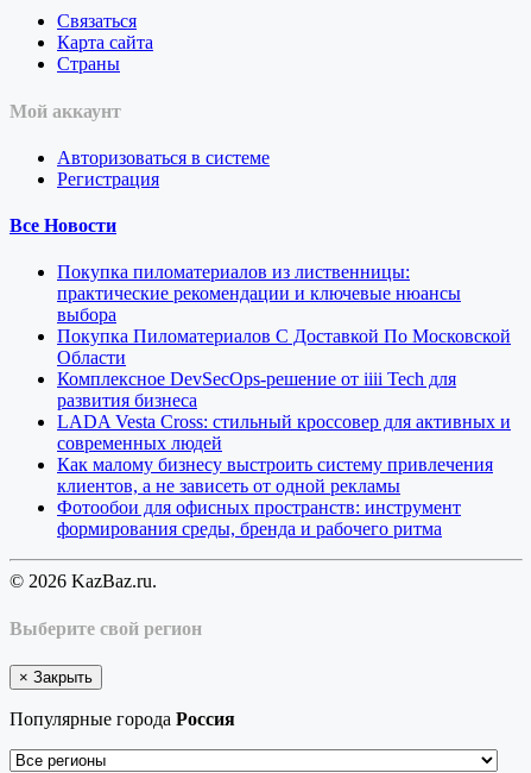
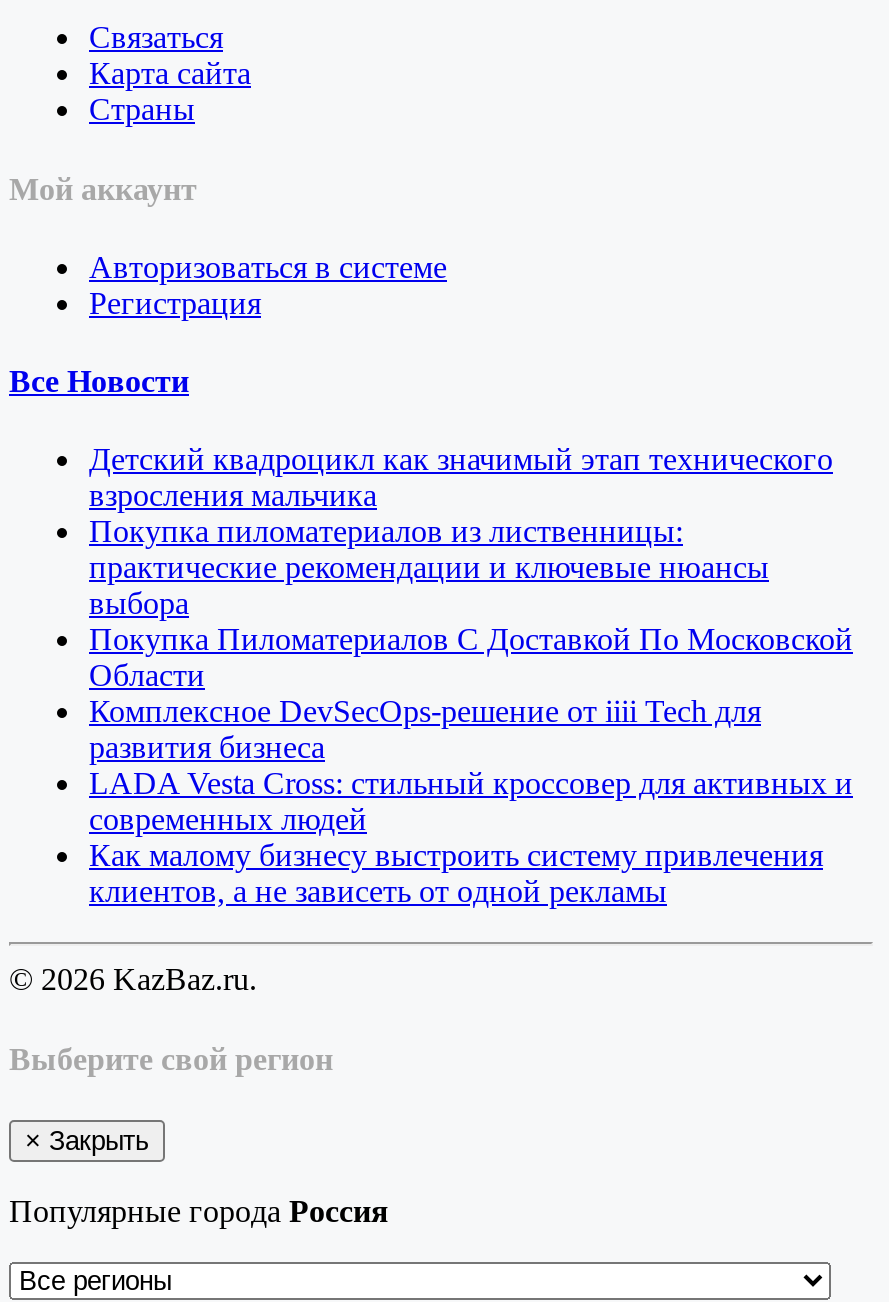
+ Детский квадроцикл как значимый этап технического
+ взросления мальчика

moved down: Покупка пиломатериалов из лиственницы: | практические рекомендации и ключевые нюансы | выбора | ... | Как малому бизнесу выстроить систему привлечения | клиентов, а не зависеть от одной рекламы

- Фотообои для офисных пространств: инструмент
- формирования среды, бренда и рабочего ритма
